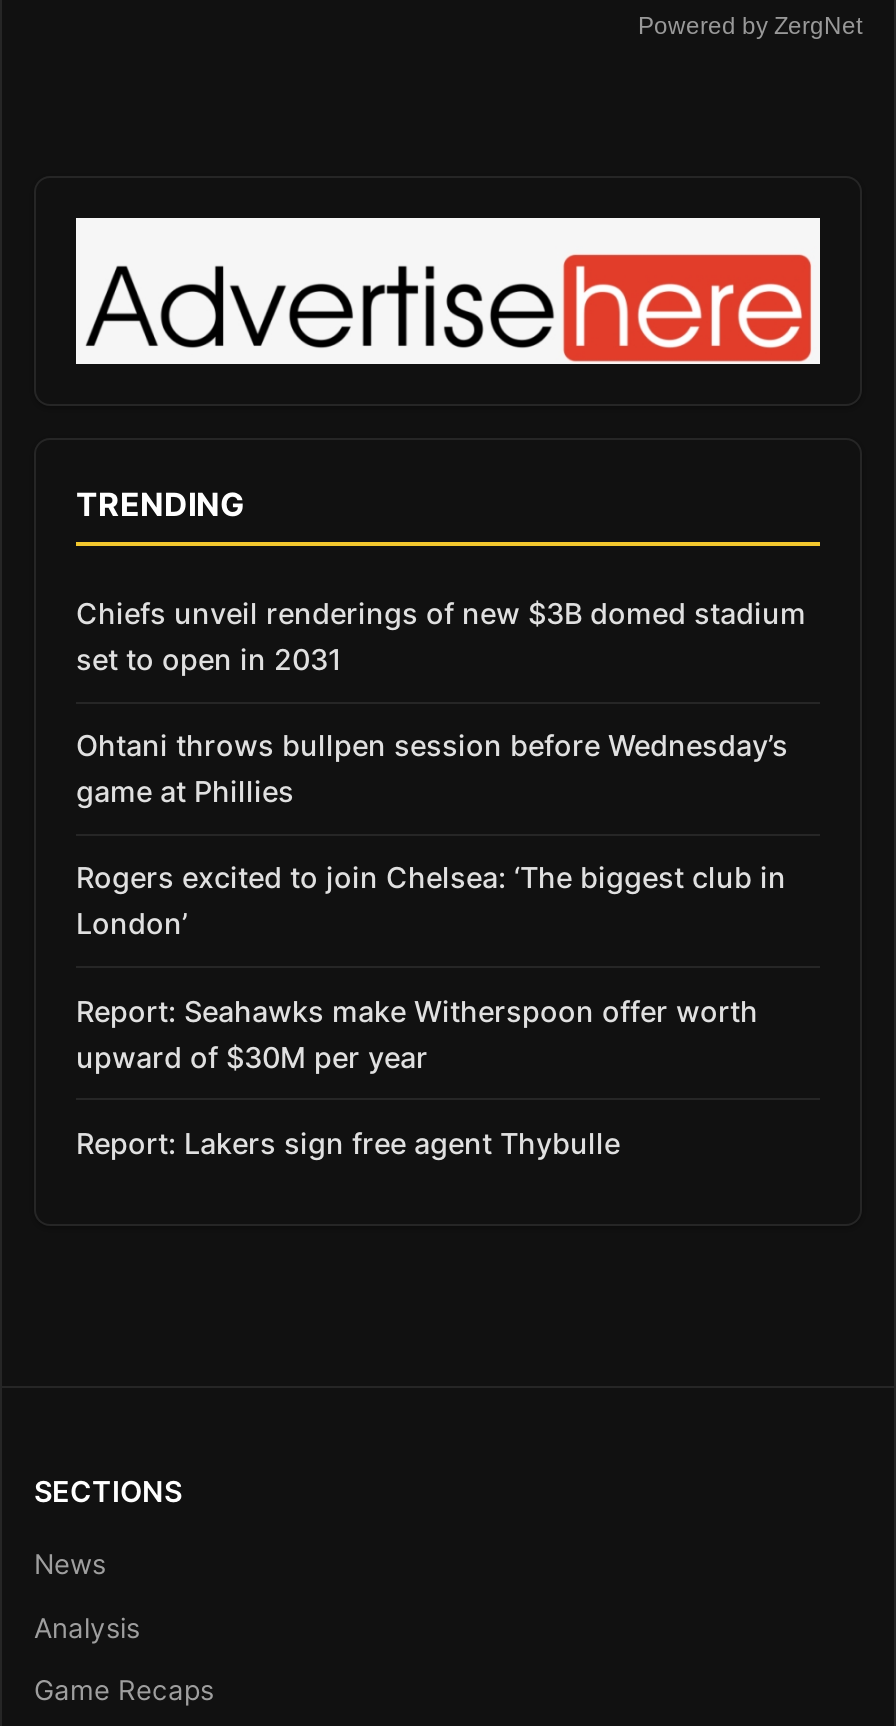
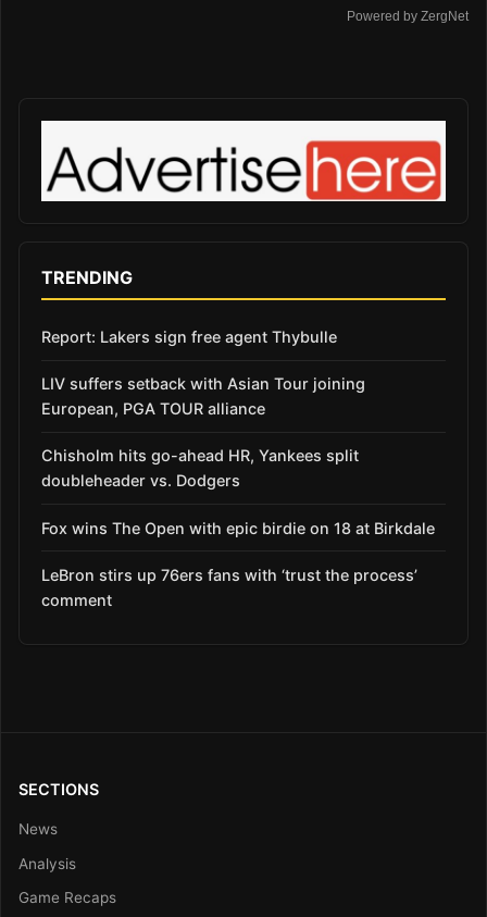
- Chiefs unveil renderings of new $3B domed stadium
- set to open in 2031
- Ohtani throws bullpen session before Wednesday’s
- game at Phillies
- Rogers excited to join Chelsea: ‘The biggest club in
- London’
- Report: Seahawks make Witherspoon offer worth
- upward of $30M per year

moved up: Report: Lakers sign free agent Thybulle

+ LIV suffers setback with Asian Tour joining
+ European, PGA TOUR alliance
+ Chisholm hits go-ahead HR, Yankees split
+ doubleheader vs. Dodgers
+ Fox wins The Open with epic birdie on 18 at Birkdale
+ LeBron stirs up 76ers fans with ‘trust the process’
+ comment
